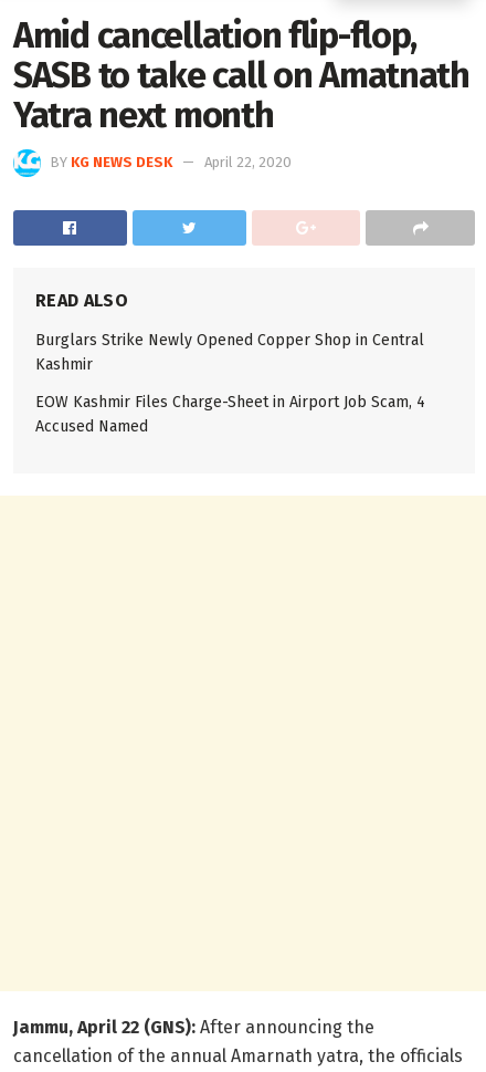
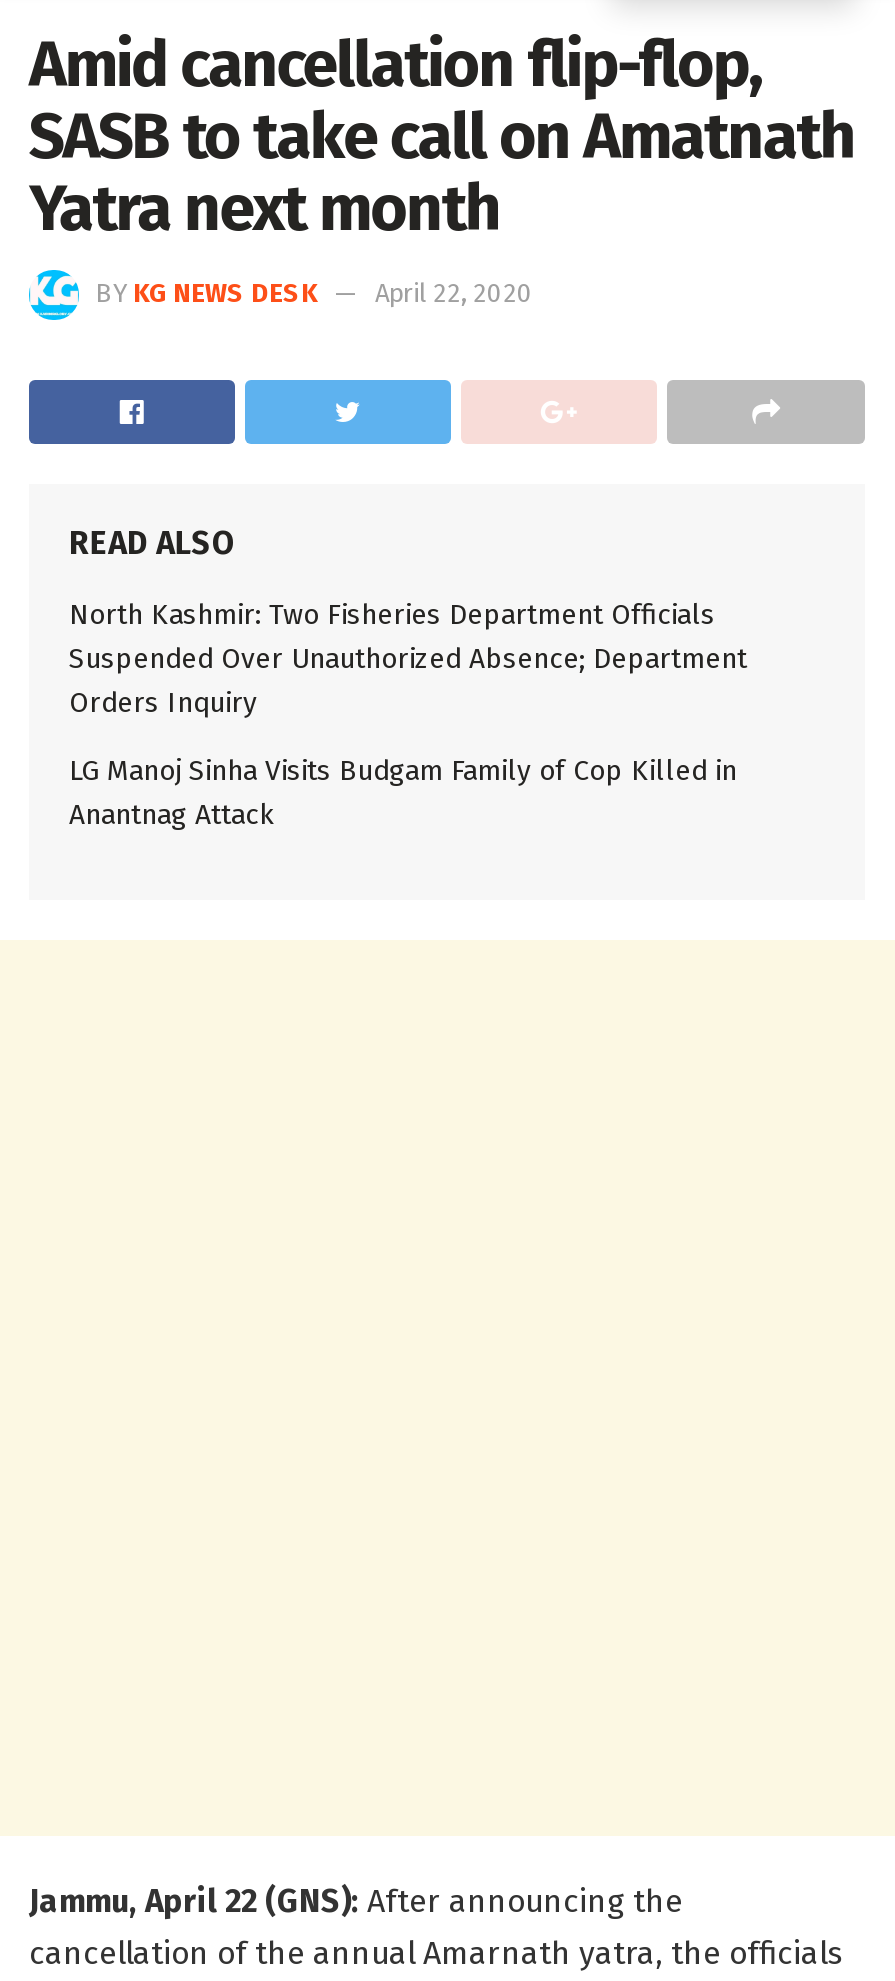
- Burglars Strike Newly Opened Copper Shop in Central
- Kashmir
+ North Kashmir: Two Fisheries Department Officials
+ Suspended Over Unauthorized Absence; Department
+ Orders Inquiry

- EOW Kashmir Files Charge-Sheet in Airport Job Scam, 4
- Accused Named
+ LG Manoj Sinha Visits Budgam Family of Cop Killed in
+ Anantnag Attack
